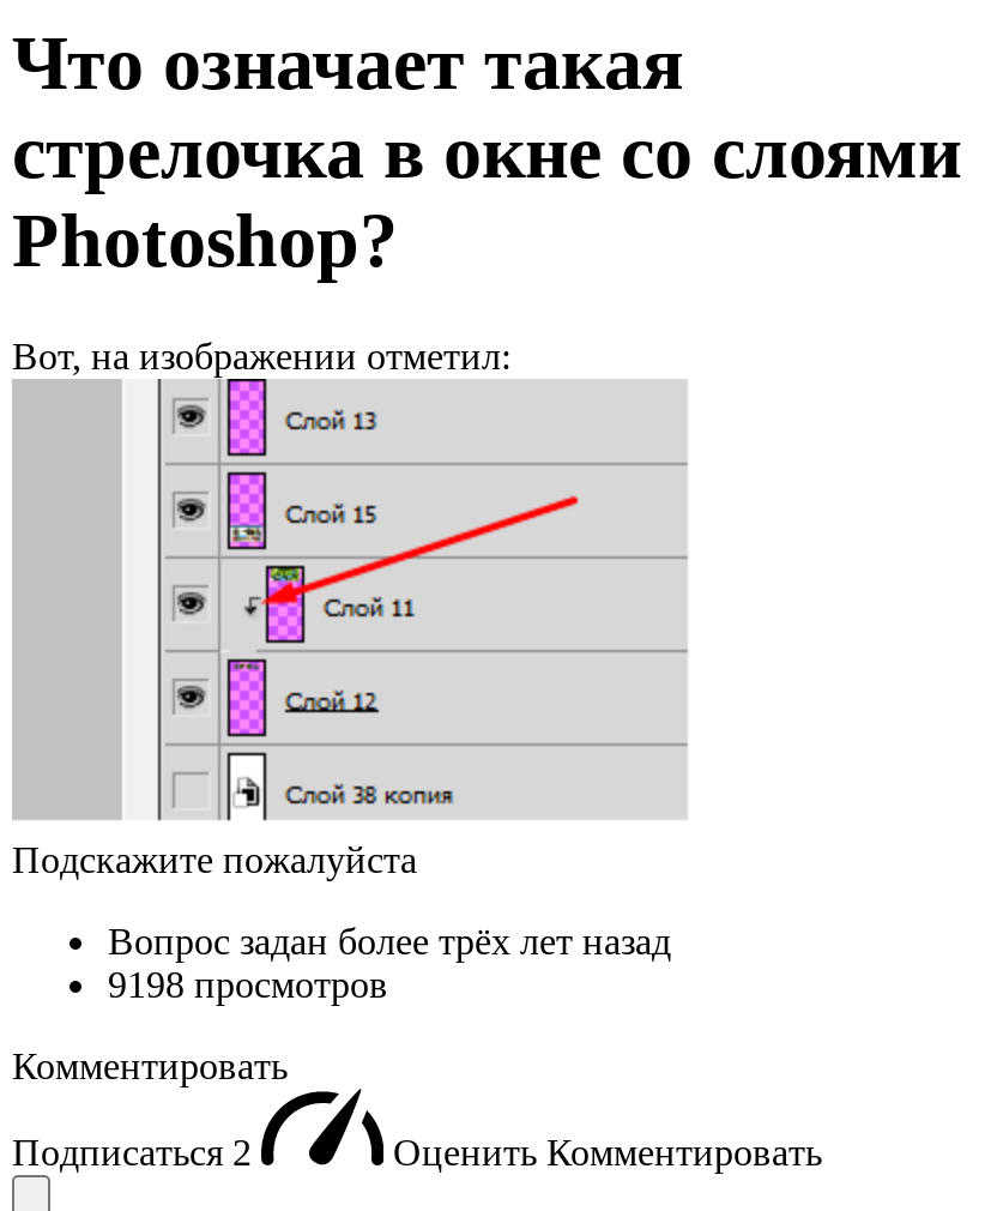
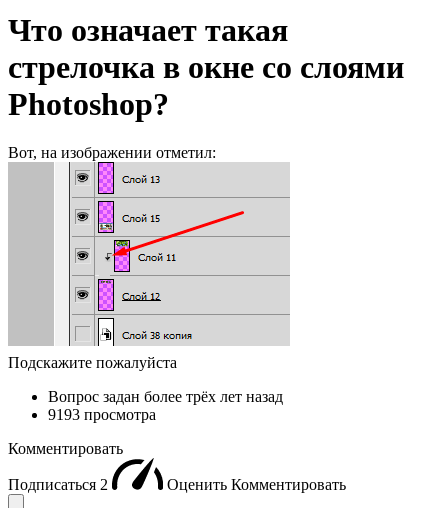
- 9198 просмотров
+ 9193 просмотра
